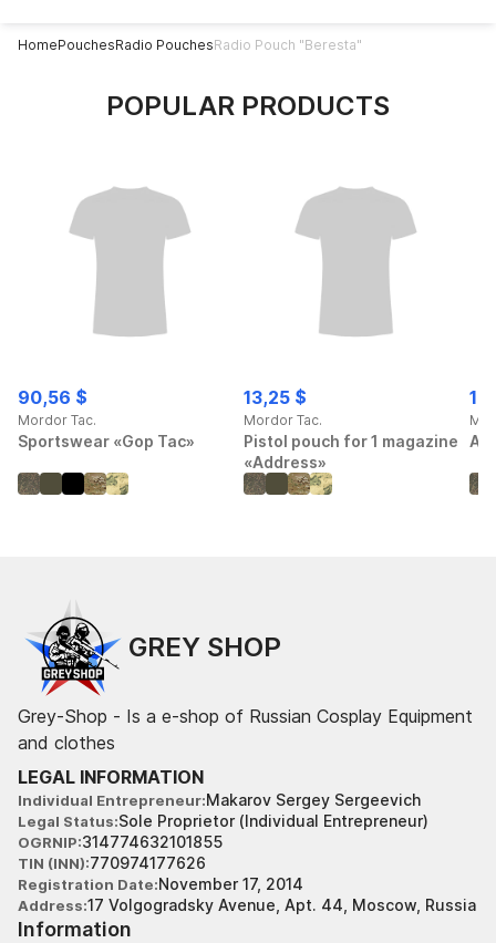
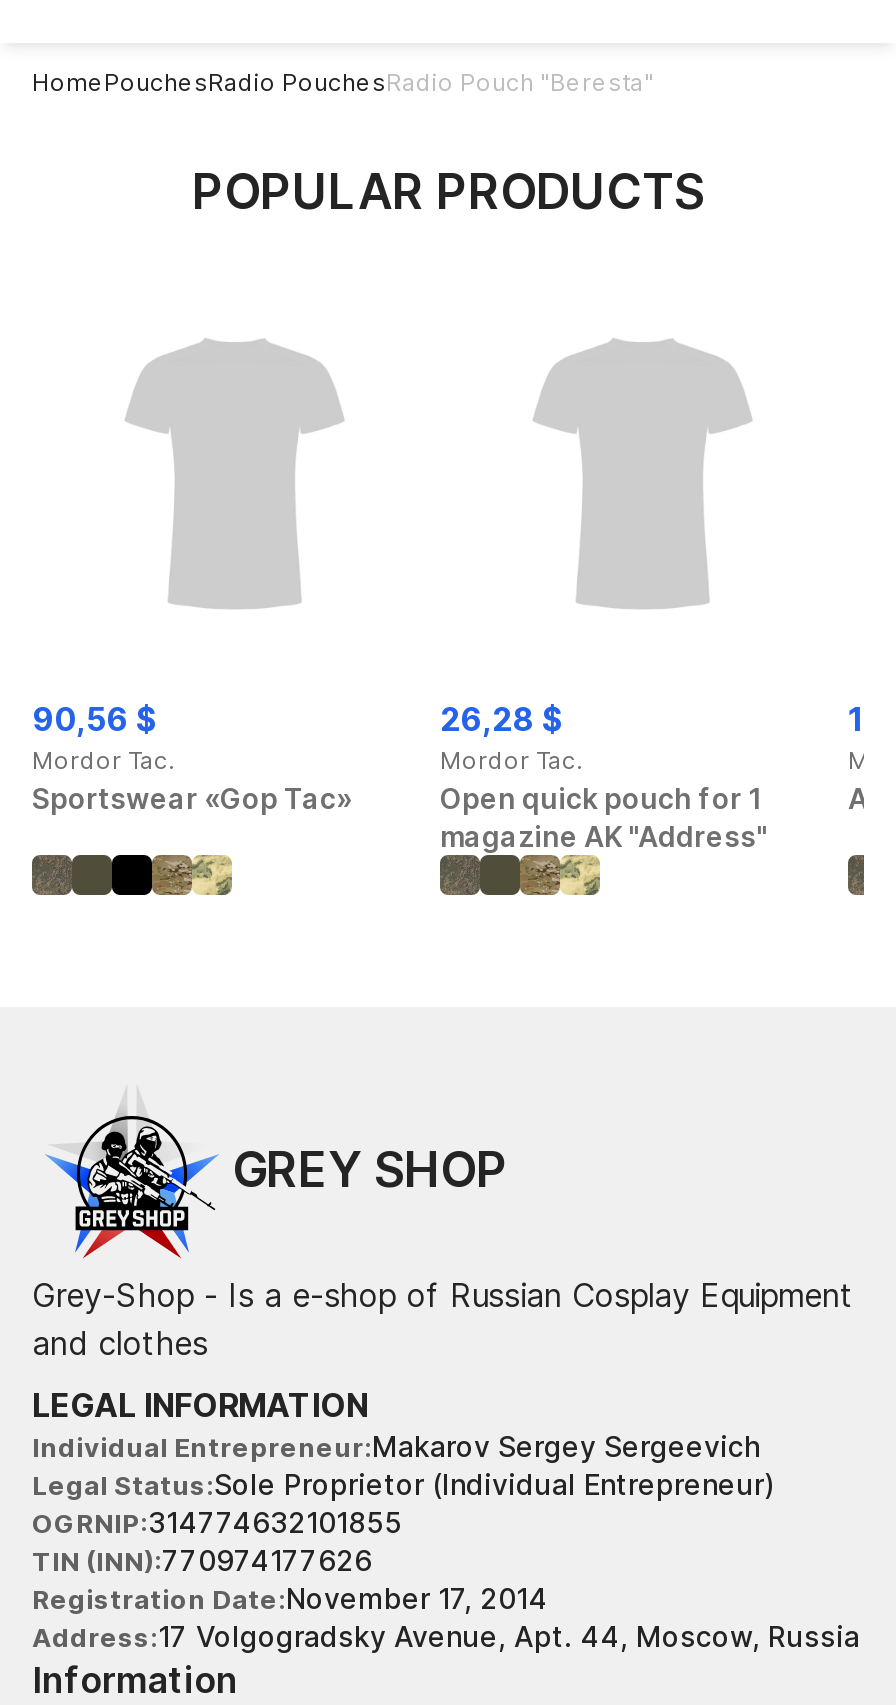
- 13,25 $
+ 26,28 $

- Pistol pouch for 1 magazine
- «Address»
+ Open quick pouch for 1
+ magazine AK "Address"
